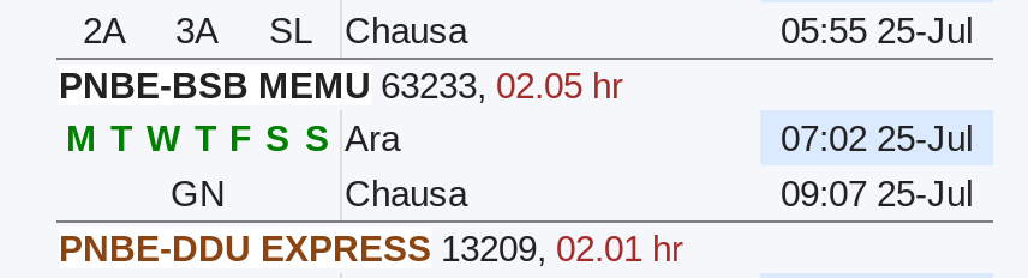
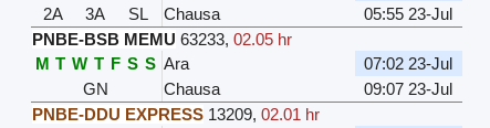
- 05:55 25-Jul
+ 05:55 23-Jul

- 07:02 25-Jul
+ 07:02 23-Jul

- 09:07 25-Jul
+ 09:07 23-Jul
